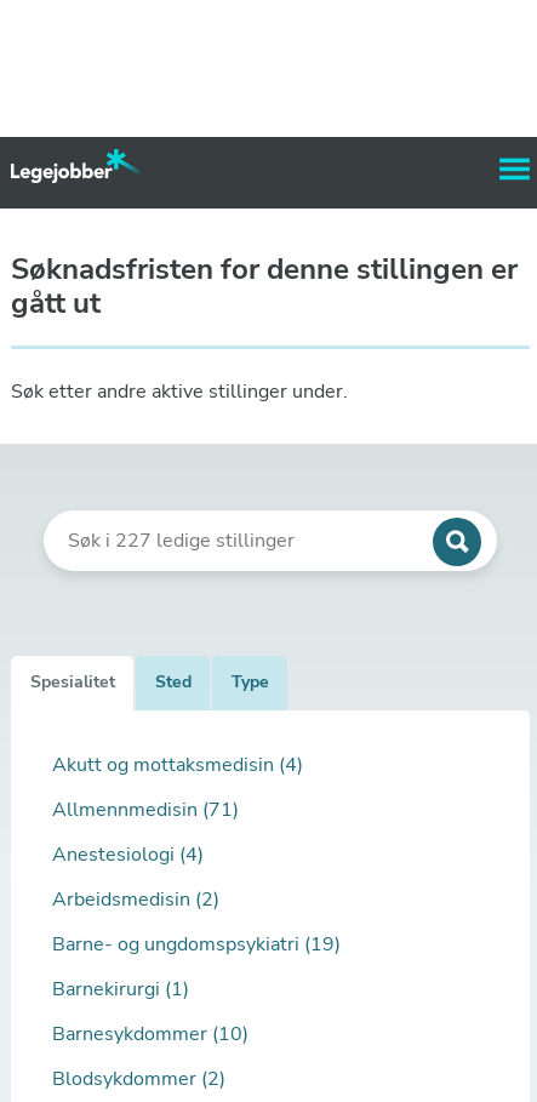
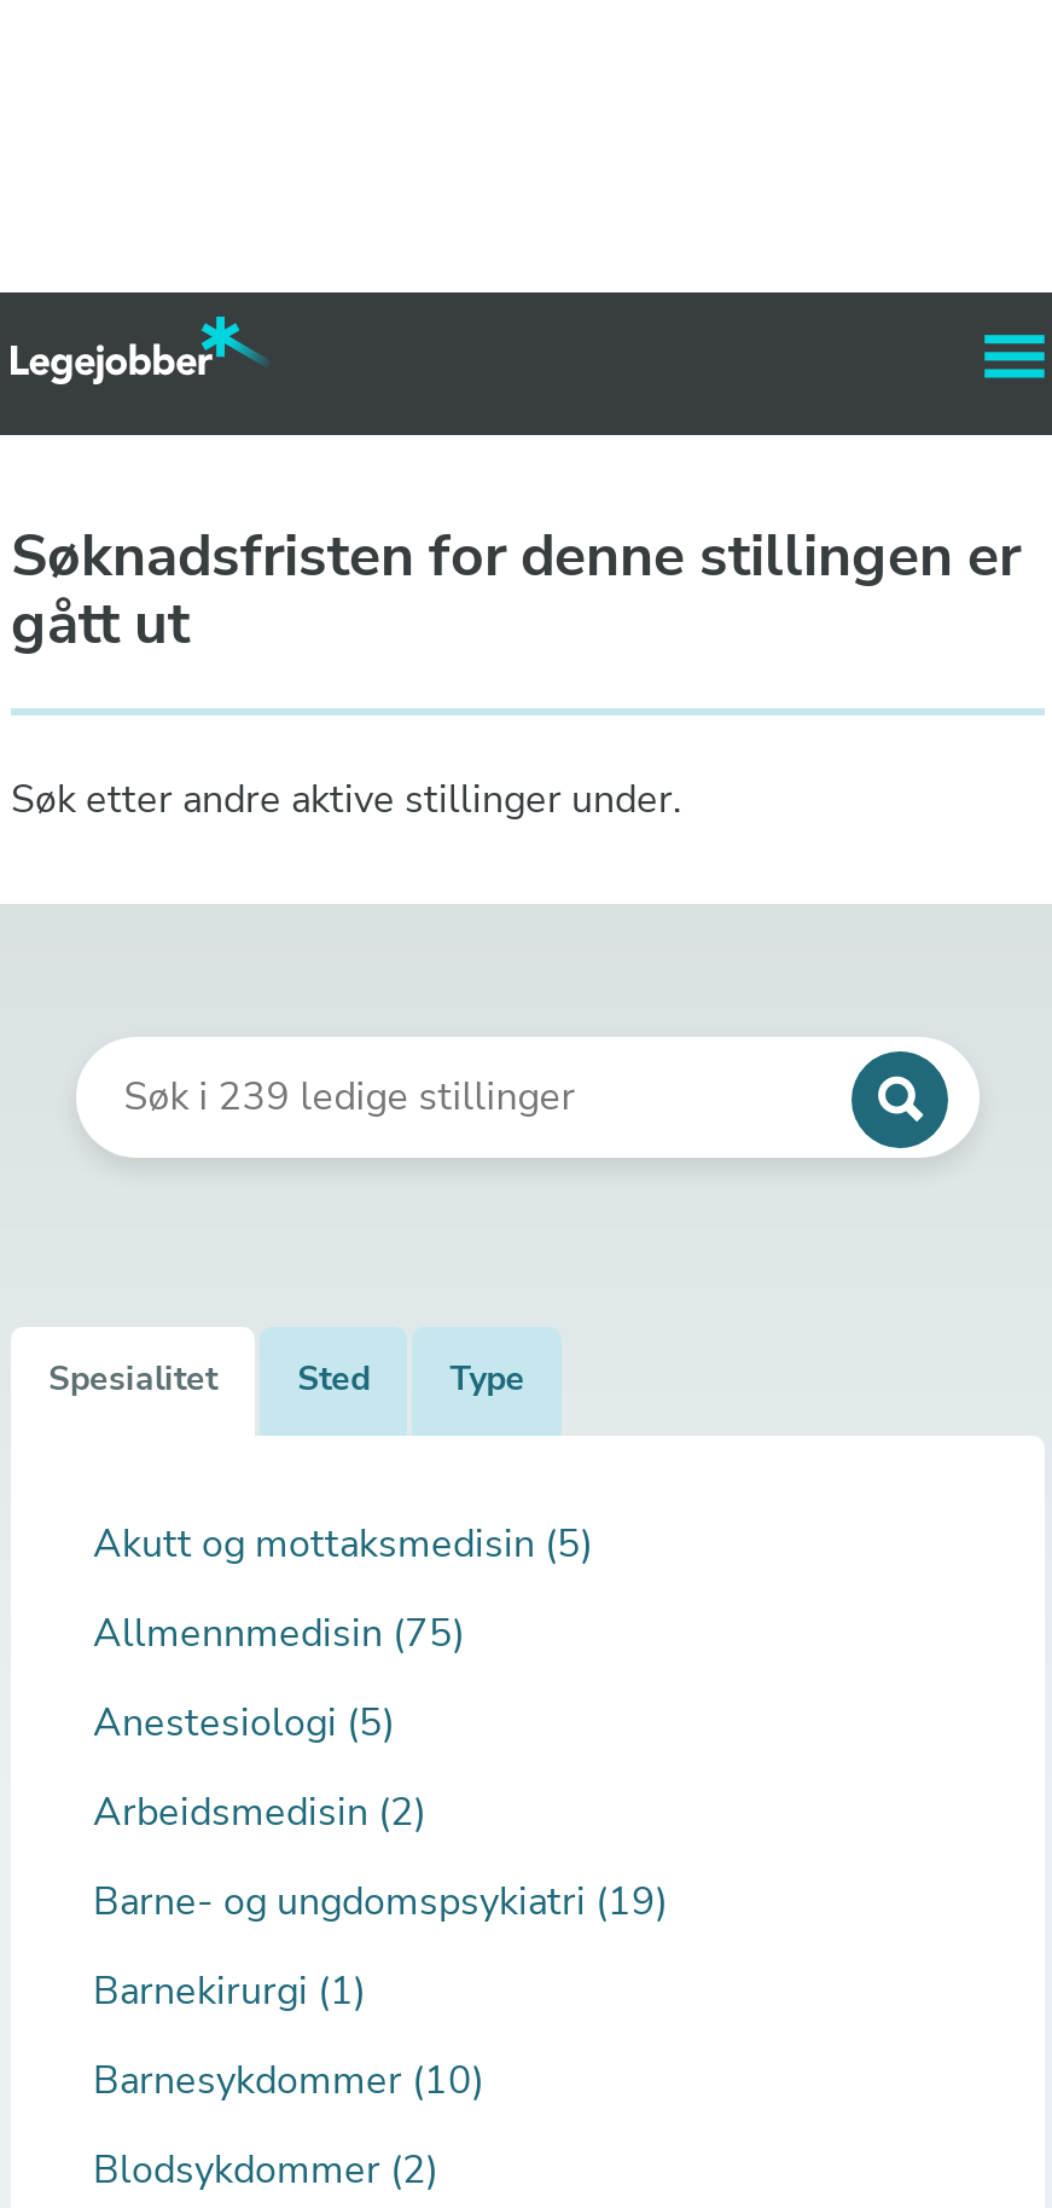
- Akutt og mottaksmedisin (4)
+ Akutt og mottaksmedisin (5)

- Allmennmedisin (71)
+ Allmennmedisin (75)

- Anestesiologi (4)
+ Anestesiologi (5)
